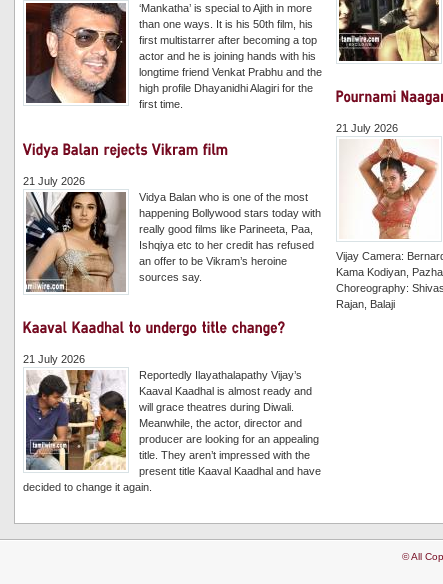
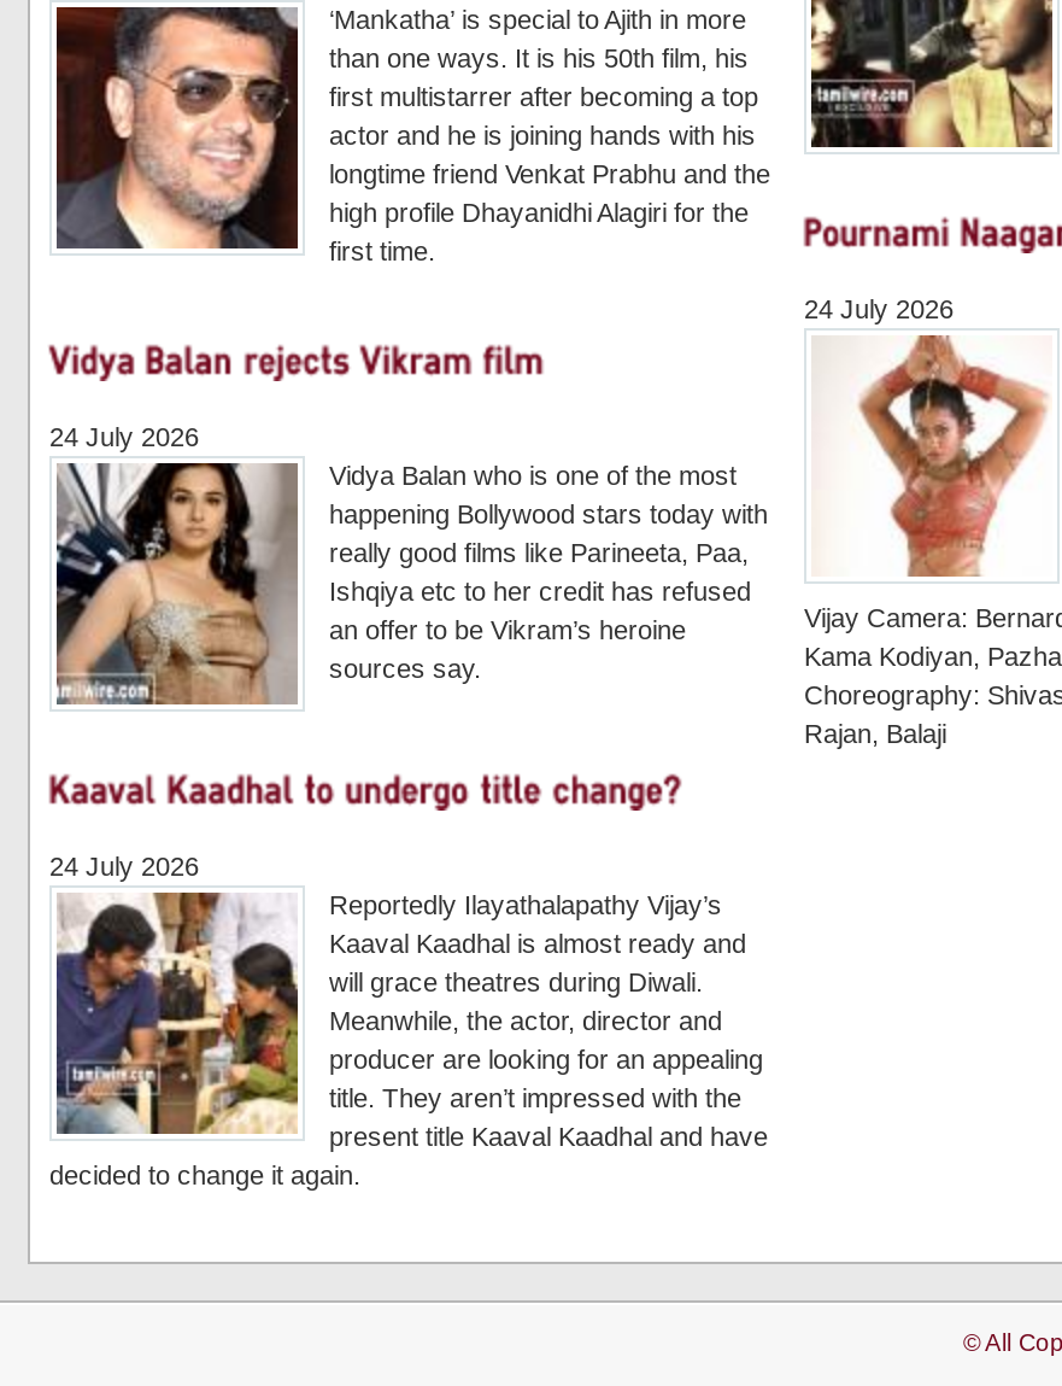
- 21 July 2026
+ 24 July 2026

- 21 July 2026
+ 24 July 2026

- 21 July 2026
+ 24 July 2026
